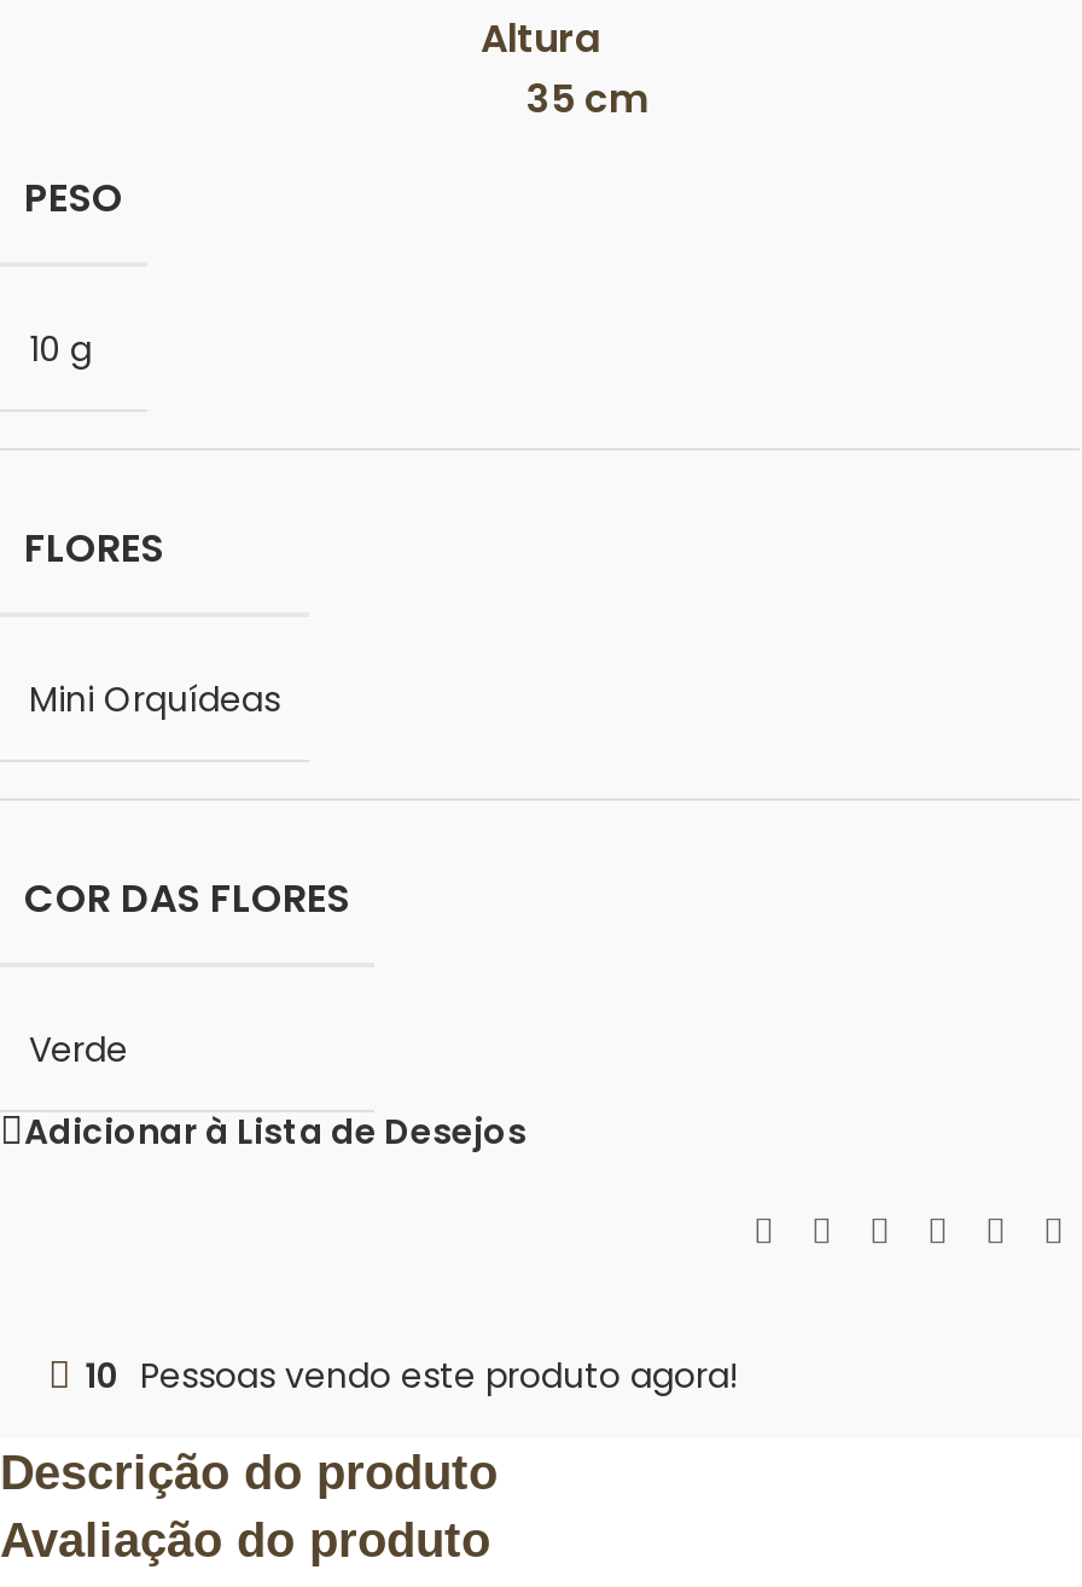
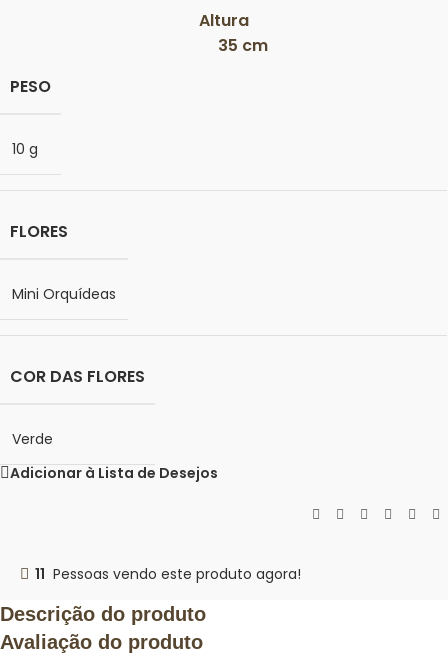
- 10 Pessoas vendo este produto agora!
+ 11 Pessoas vendo este produto agora!
